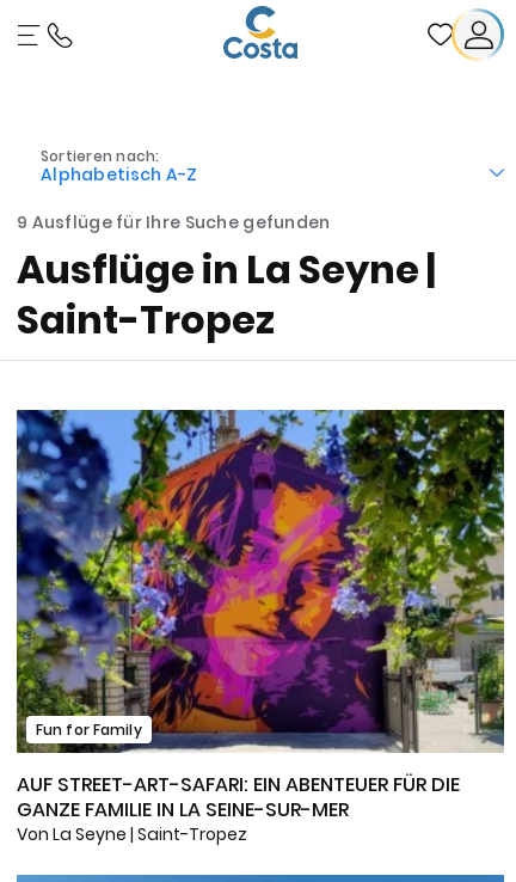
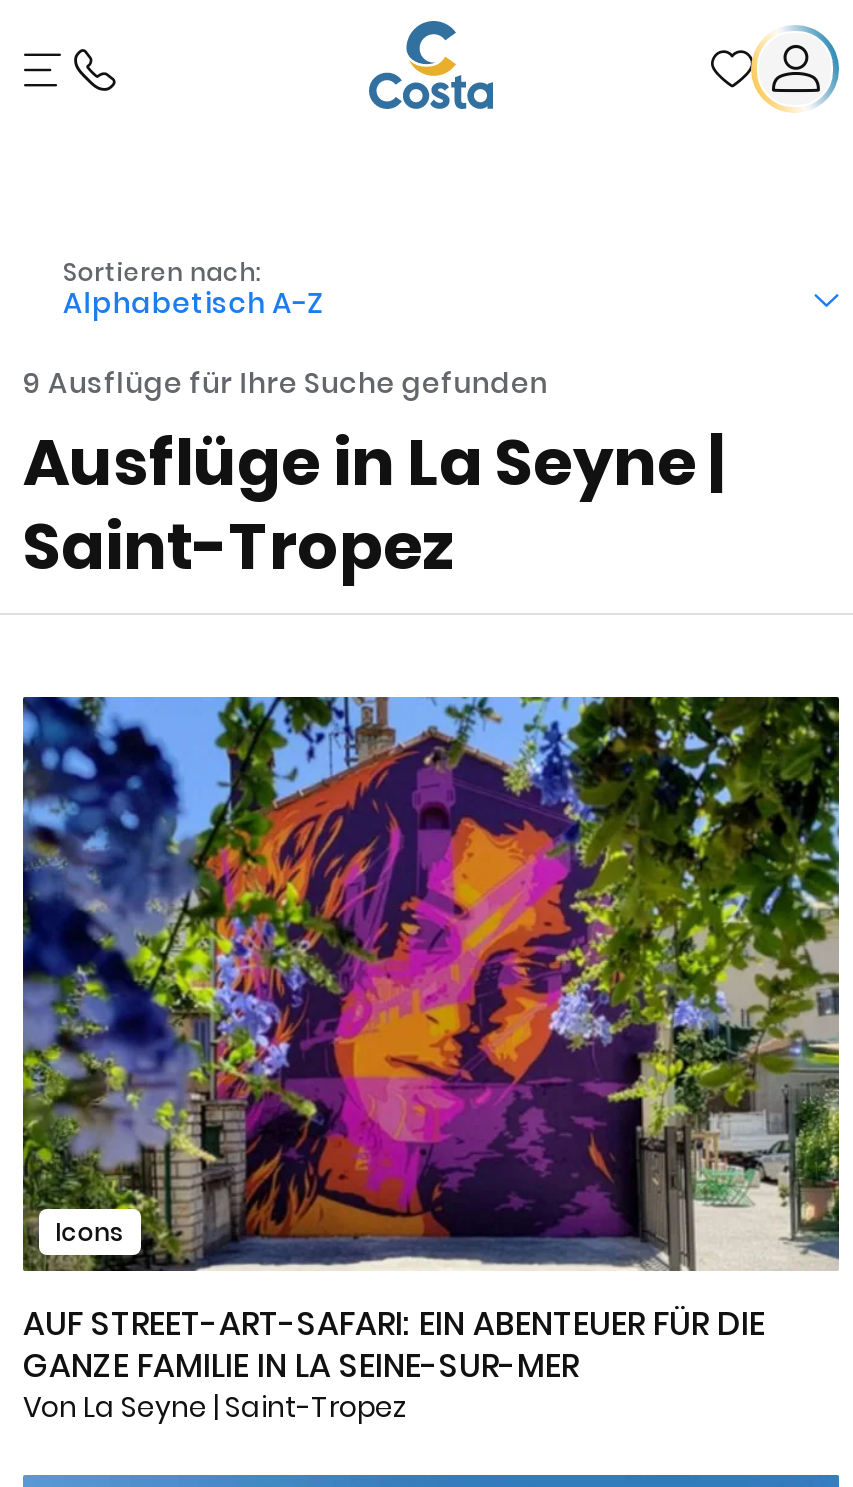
- Fun for Family
+ Icons
